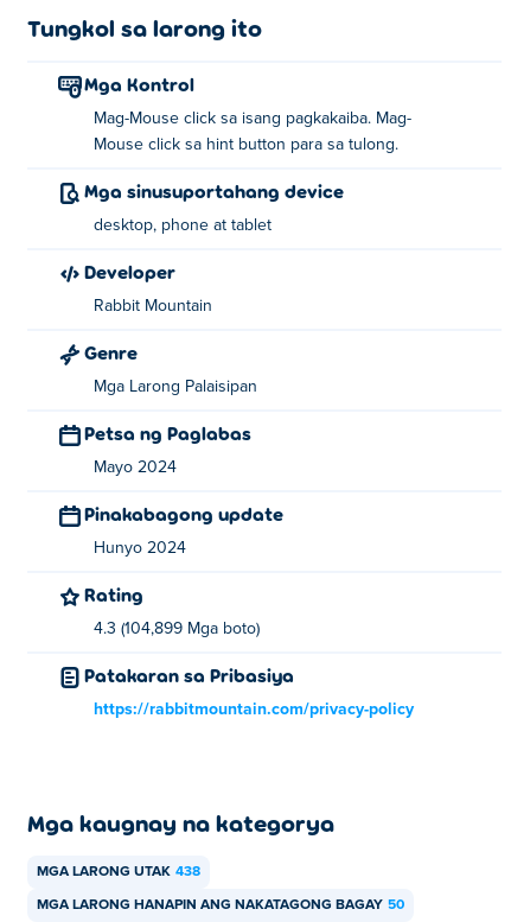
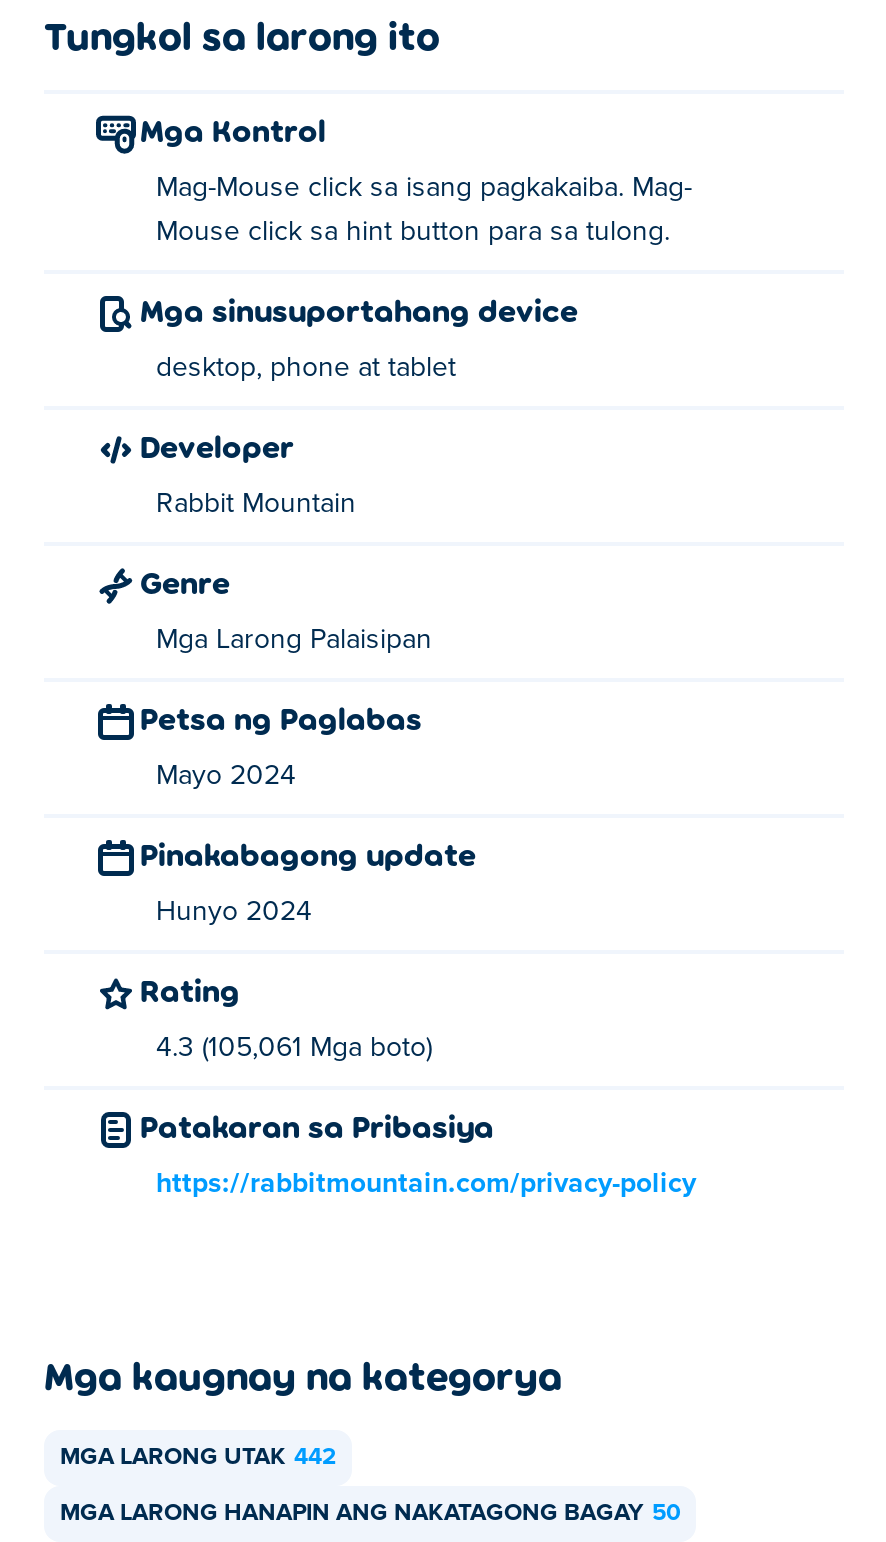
- 4.3 (104,899 Mga boto)
+ 4.3 (105,061 Mga boto)

- MGA LARONG UTAK 438
+ MGA LARONG UTAK 442
